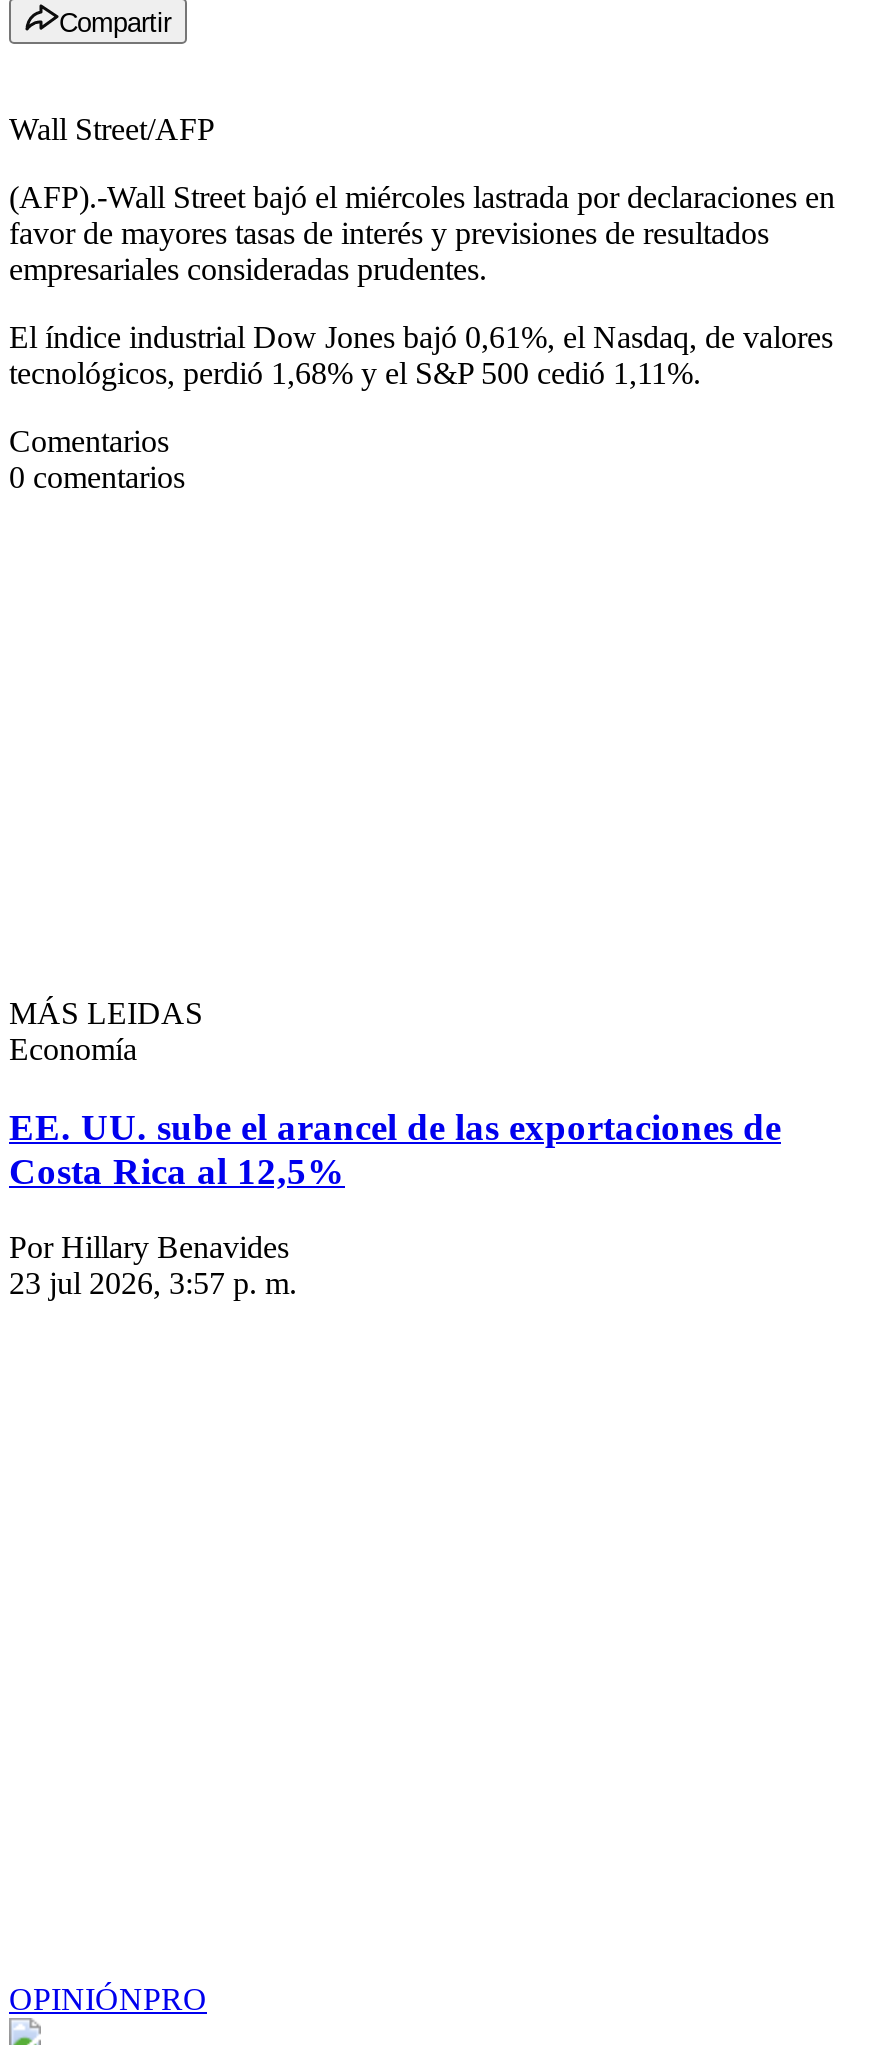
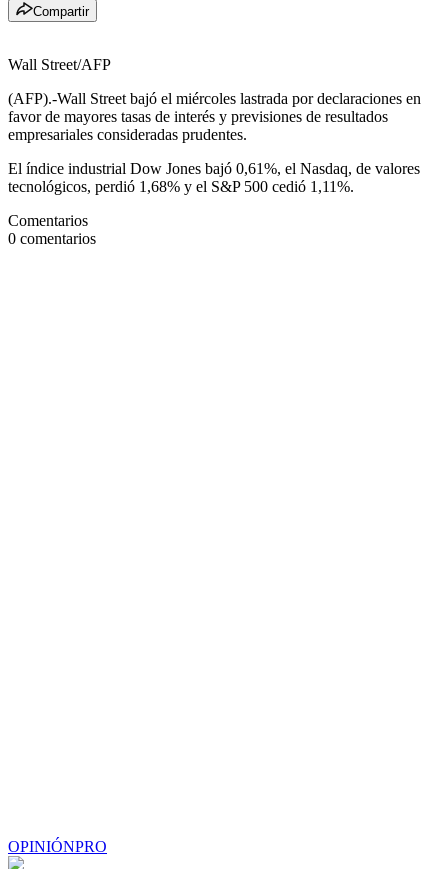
- MÁS LEIDAS
- Economía
- EE. UU. sube el arancel de las exportaciones de
- Costa Rica al 12,5%
- Por Hillary Benavides
- 23 jul 2026, 3:57 p. m.
